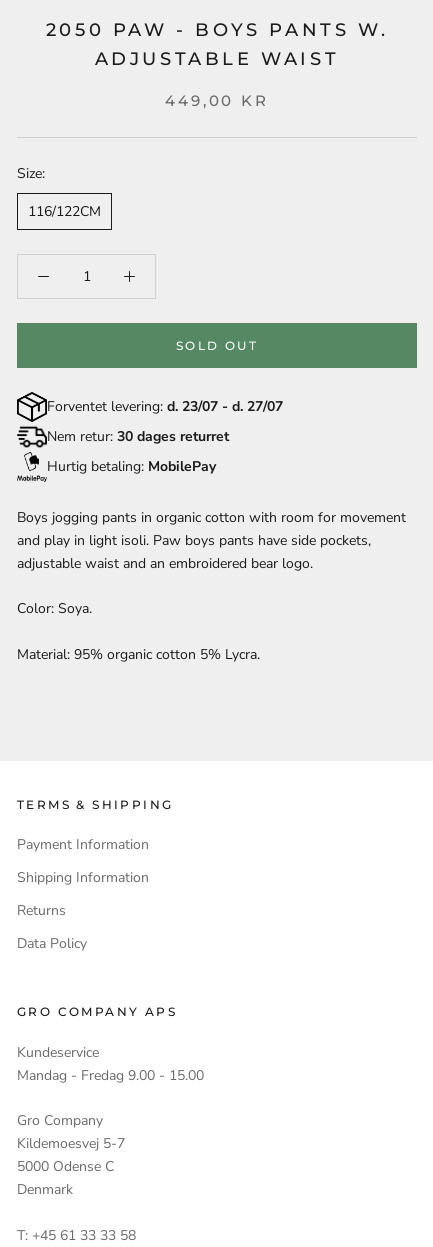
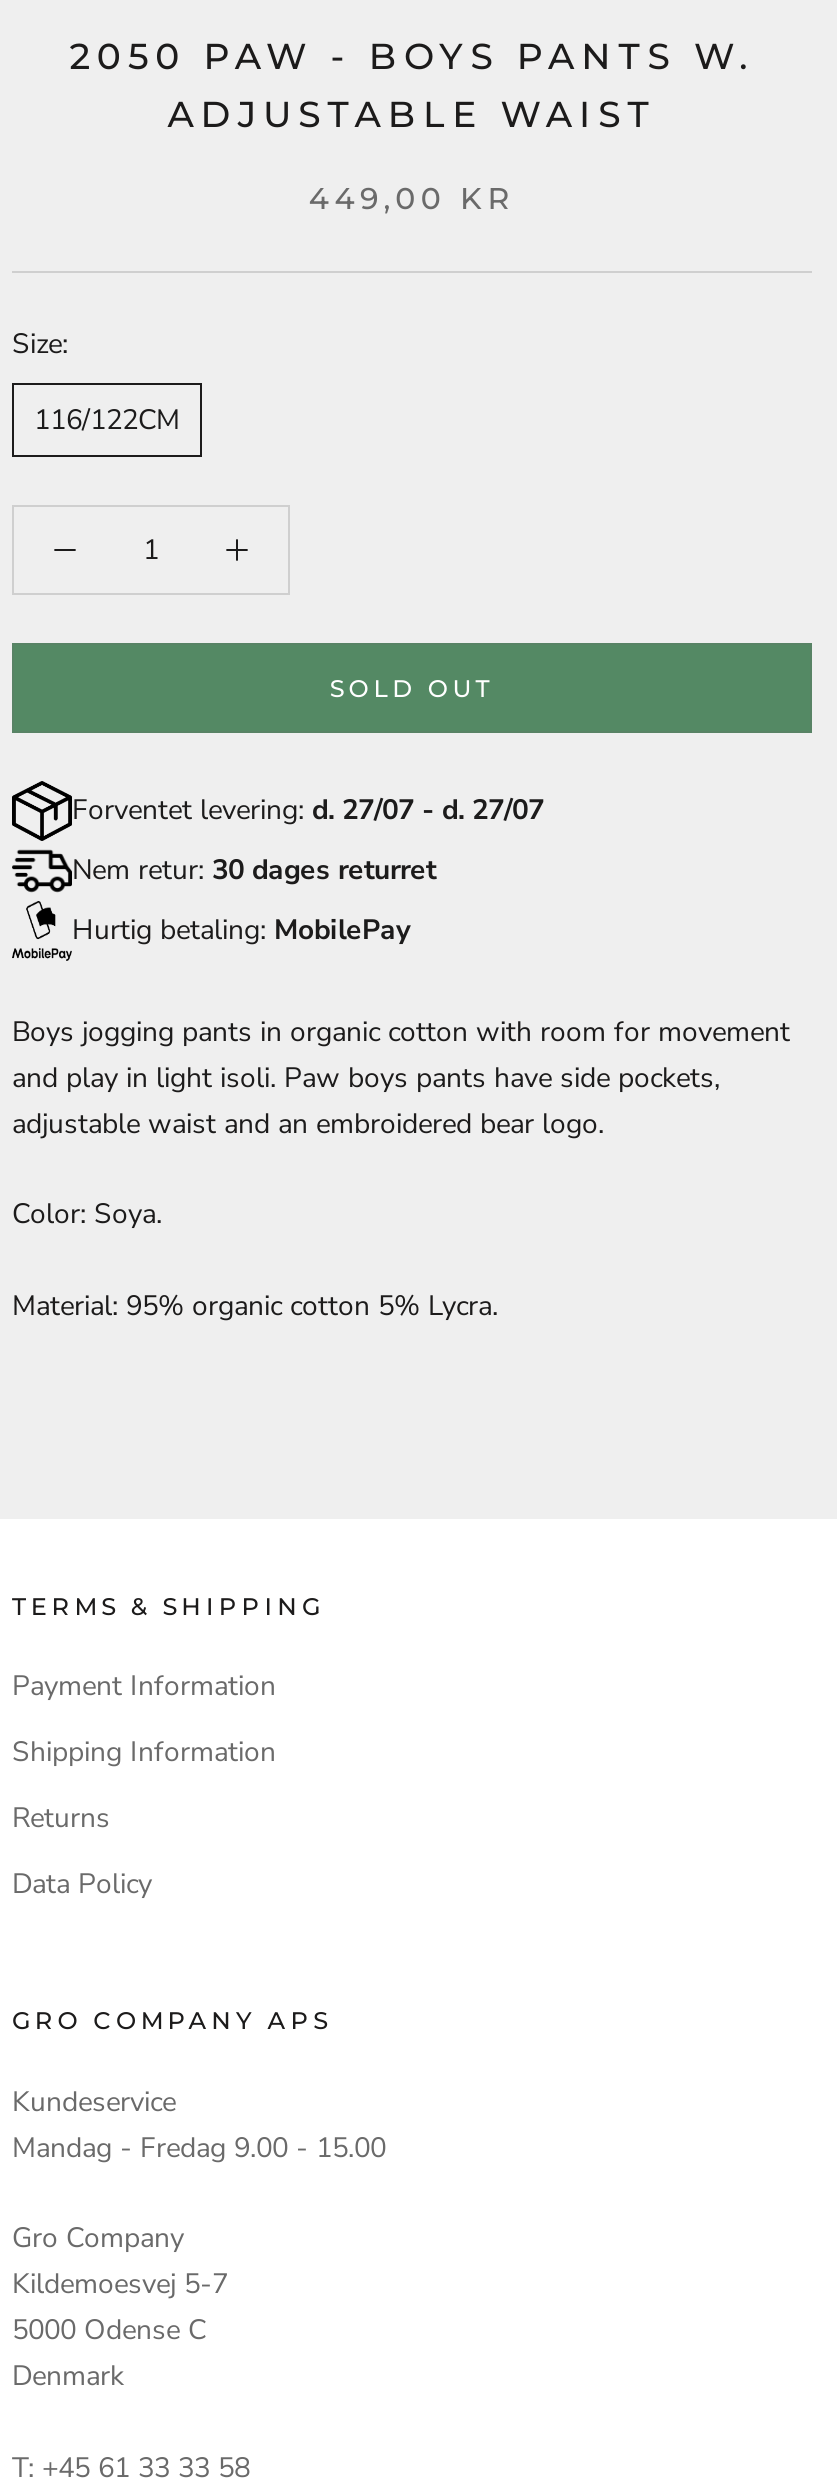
- Forventet levering: d. 23/07 - d. 27/07
+ Forventet levering: d. 27/07 - d. 27/07
